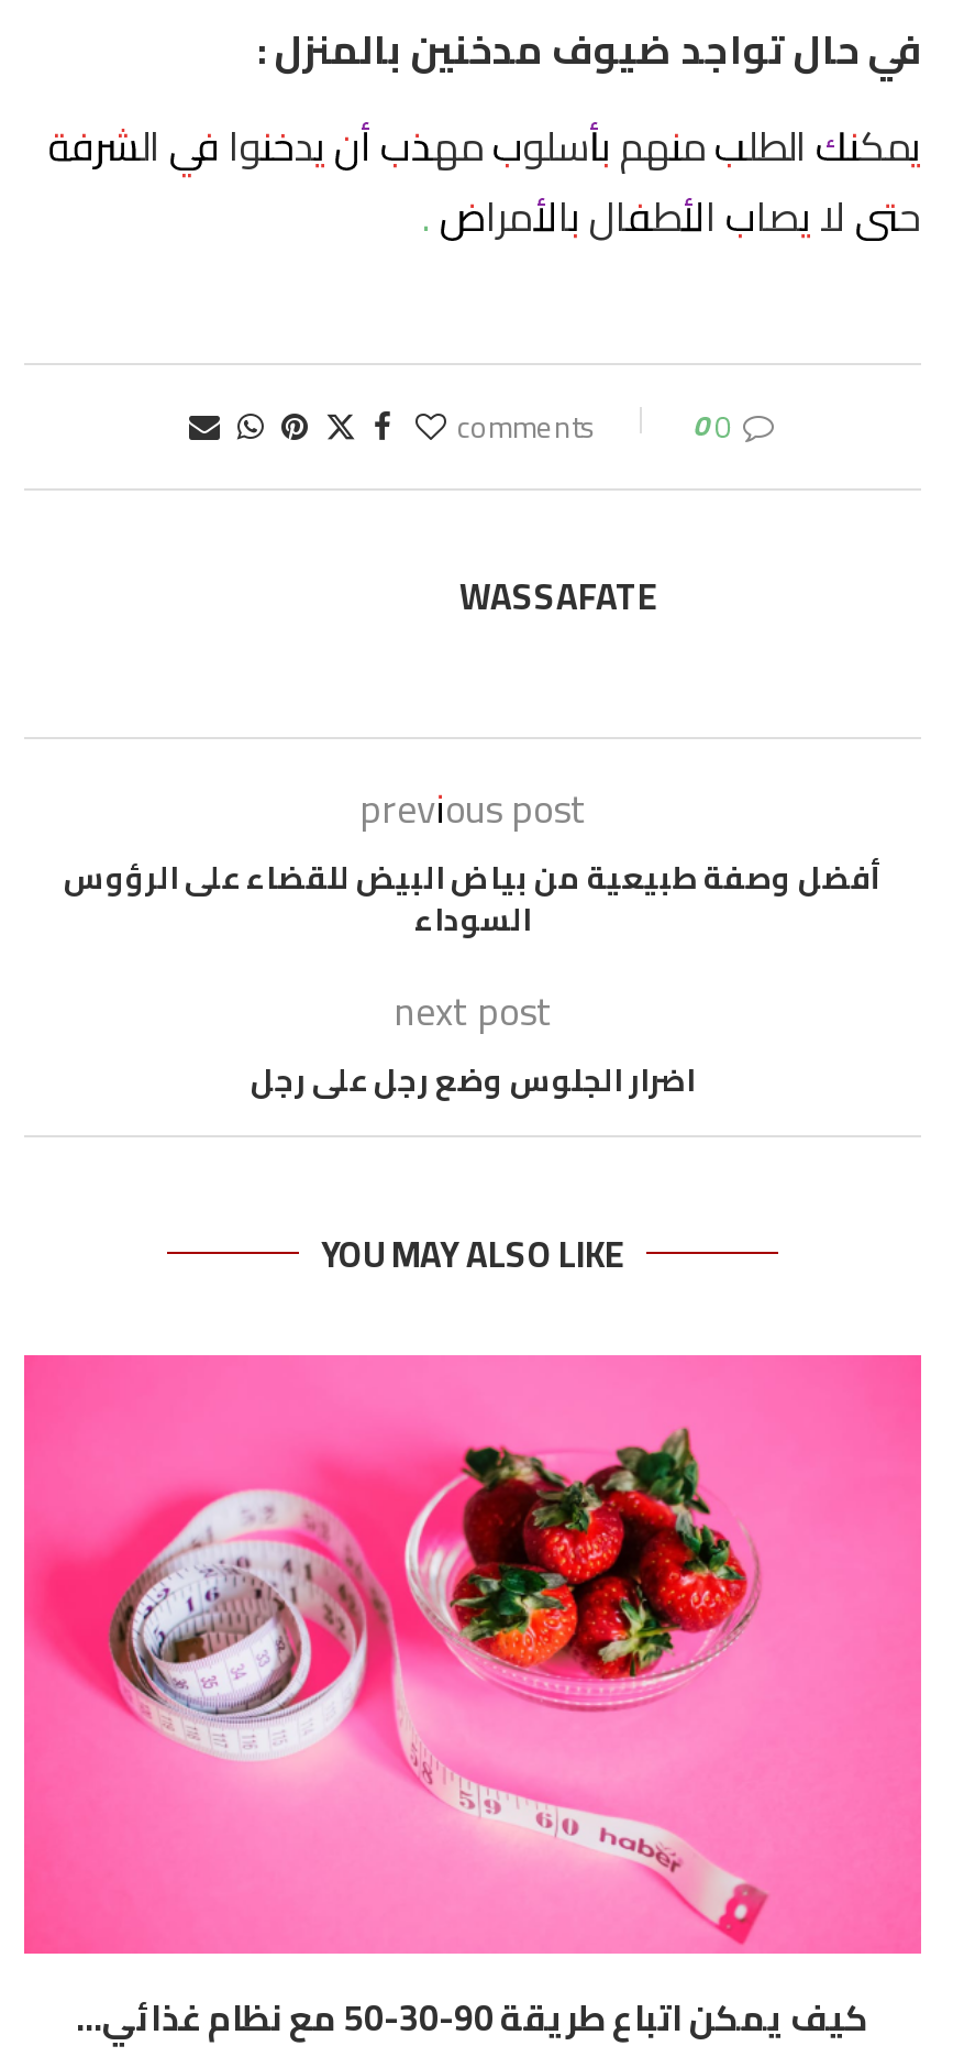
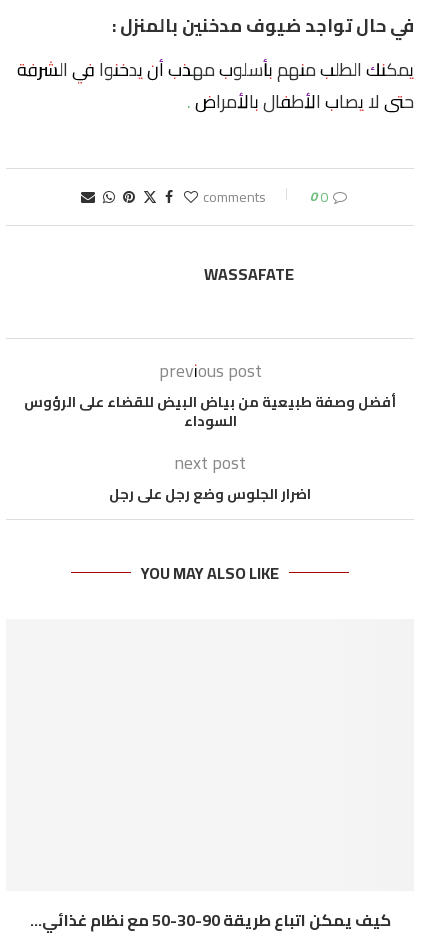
- [image]
